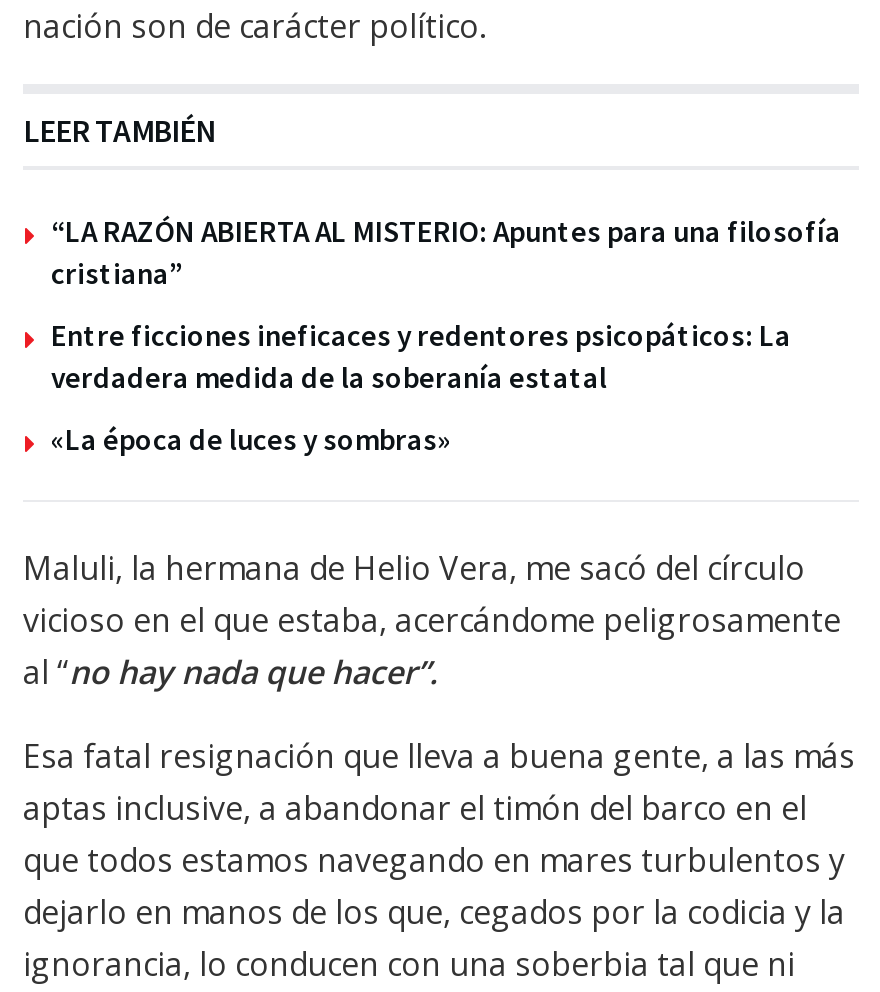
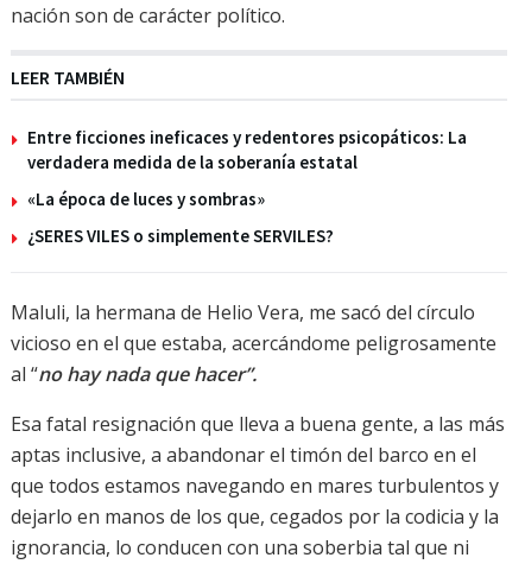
- “LA RAZÓN ABIERTA AL MISTERIO: Apuntes para una filosofía
- cristiana”

moved up: Entre ficciones ineficaces y redentores psicopáticos: La | verdadera medida de la soberanía estatal | «La época de luces y sombras»

+ ¿SERES VILES o simplemente SERVILES?
